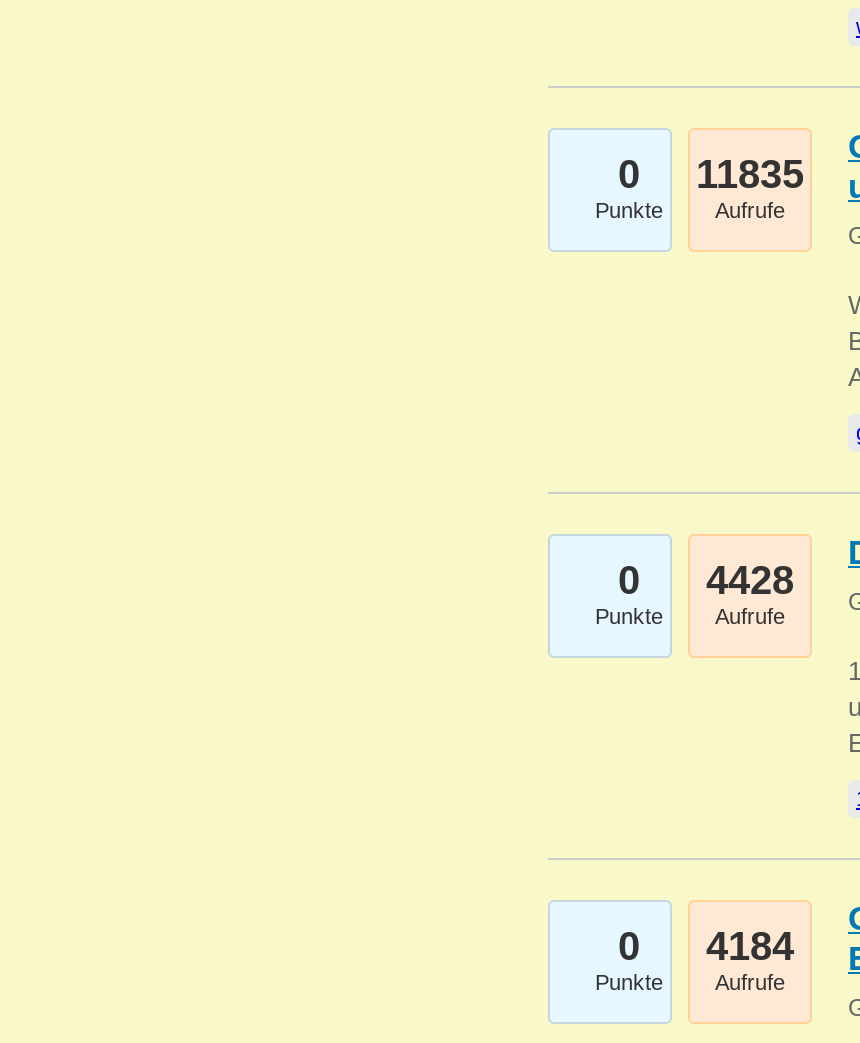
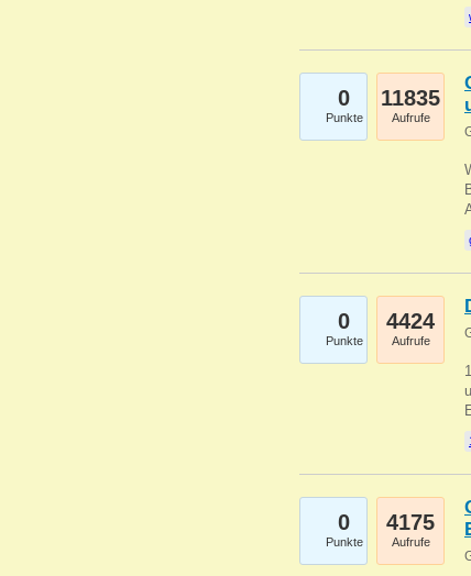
- 4428
+ 4424

- 4184
+ 4175
